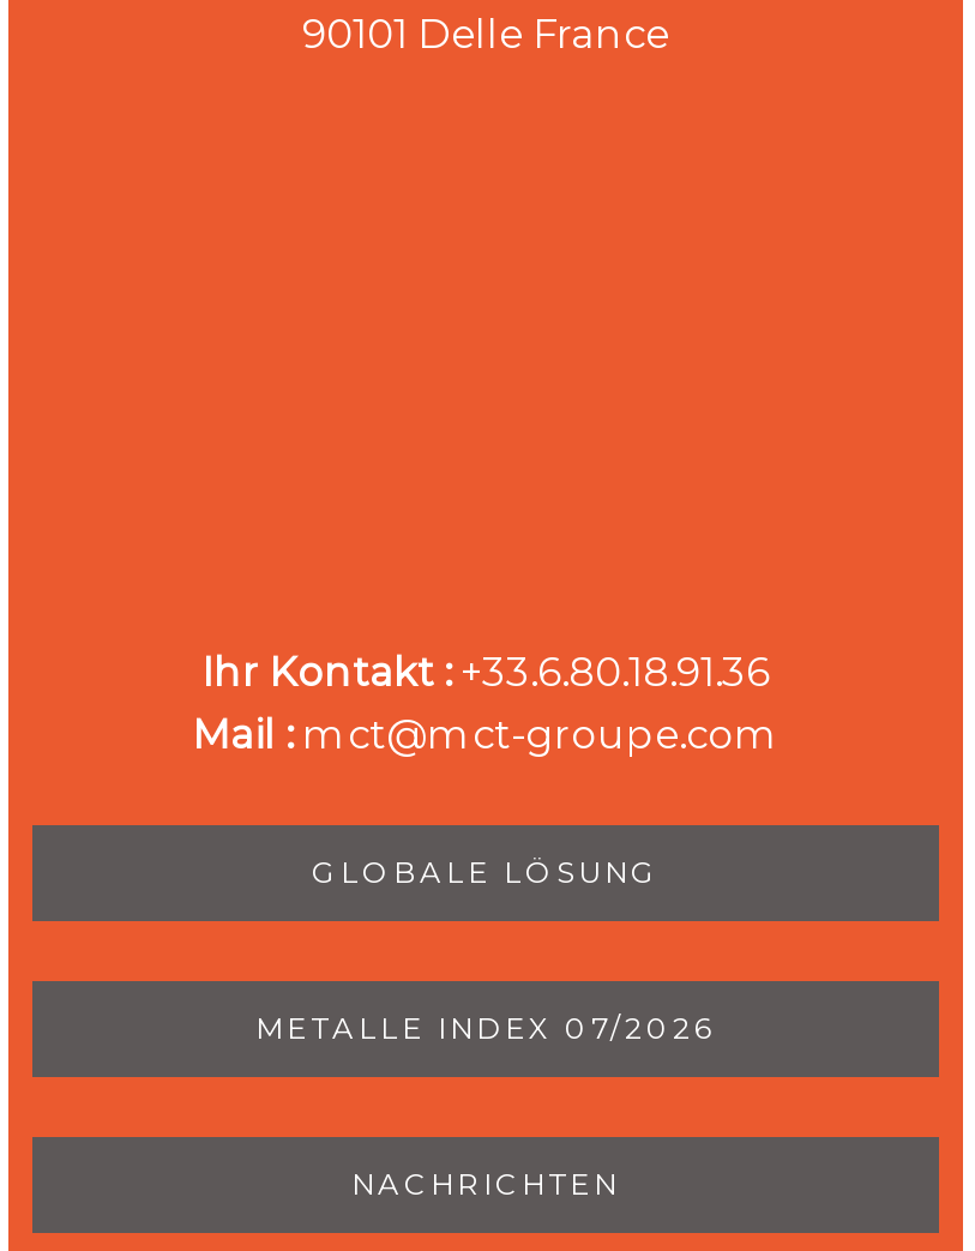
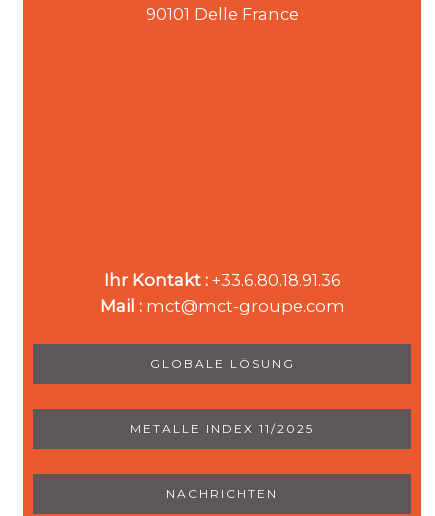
- METALLE INDEX 07/2026
+ METALLE INDEX 11/2025
